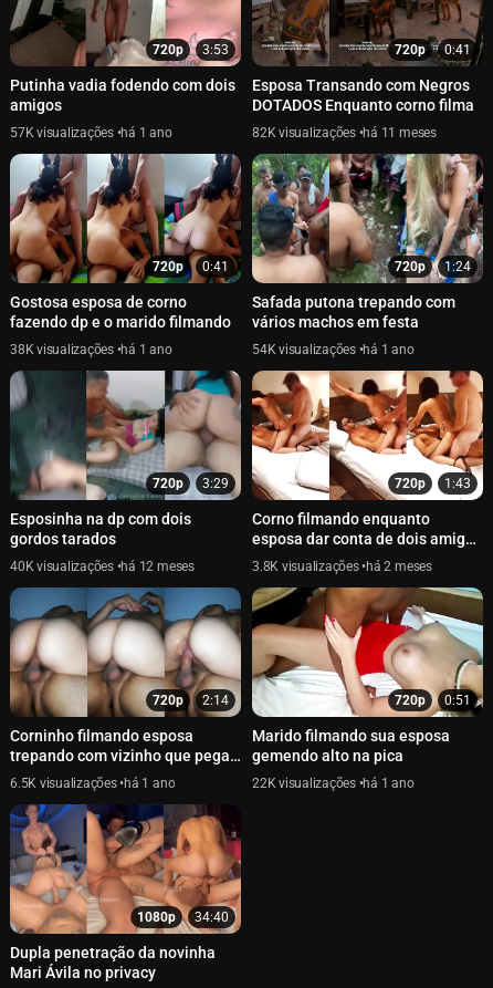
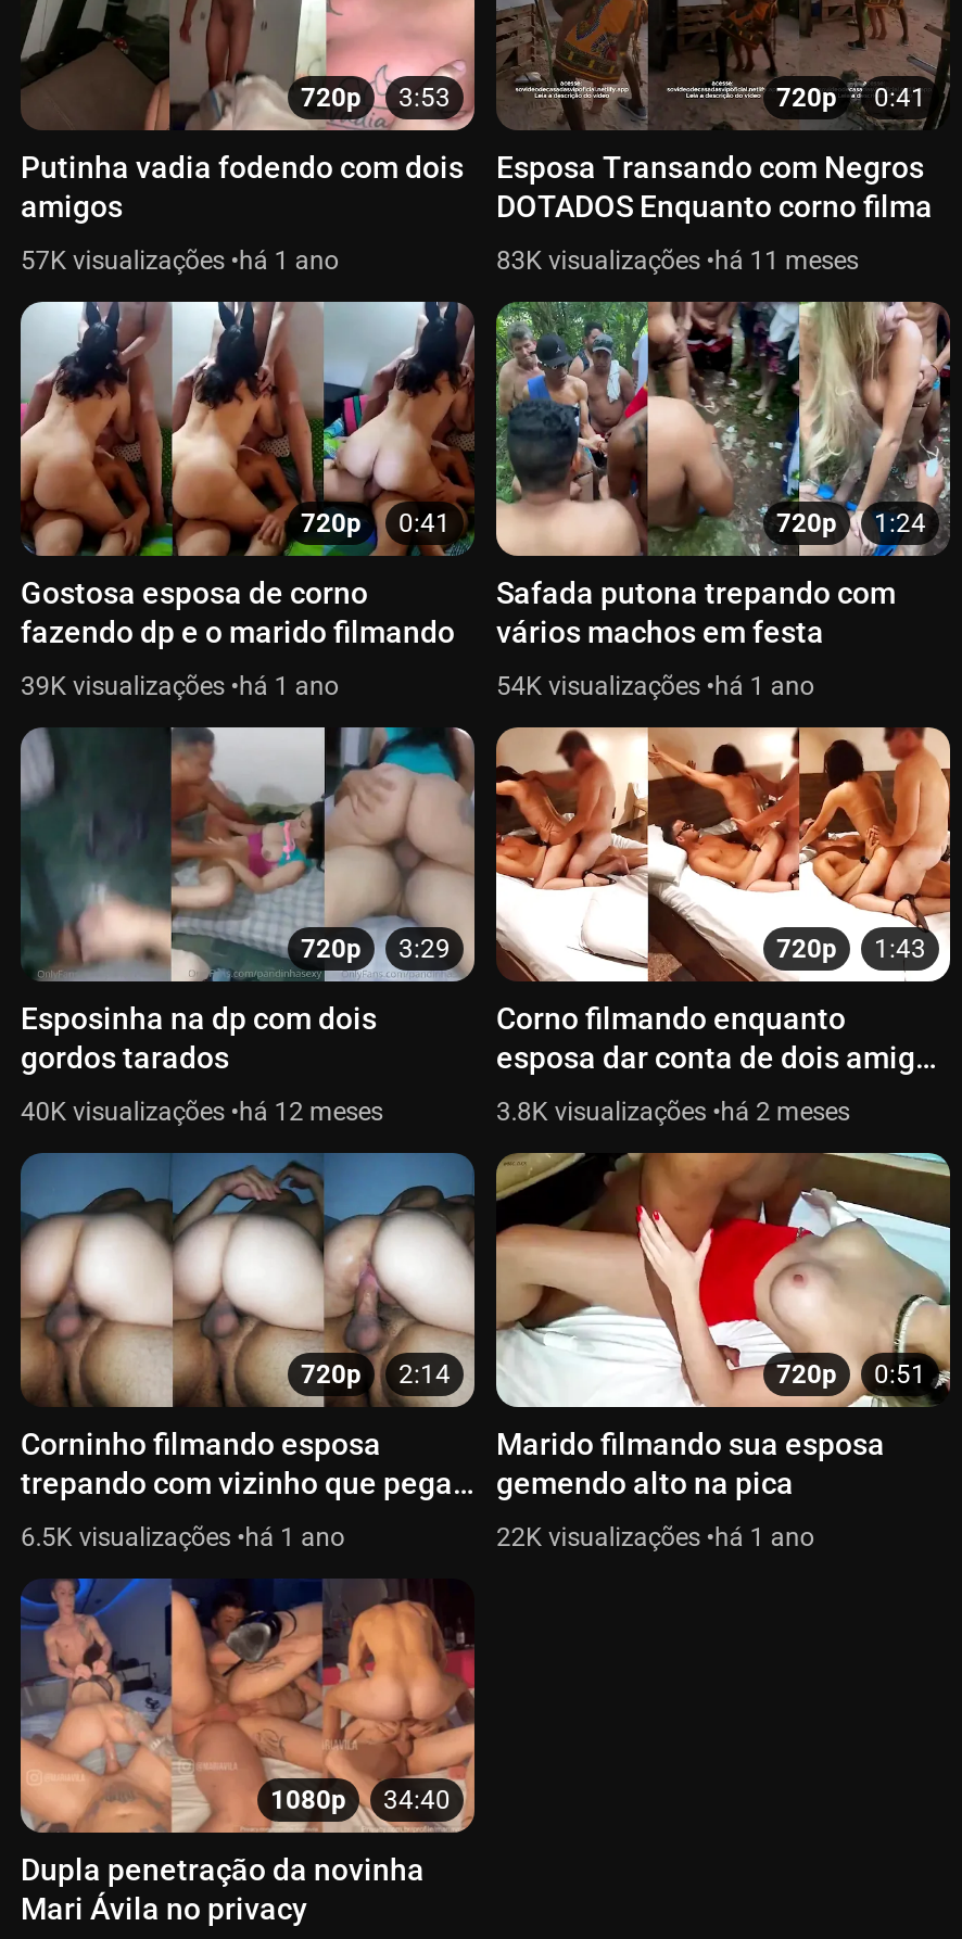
- 82K
+ 83K

- 38K
+ 39K
